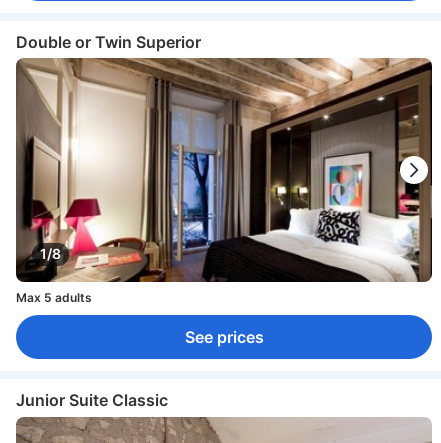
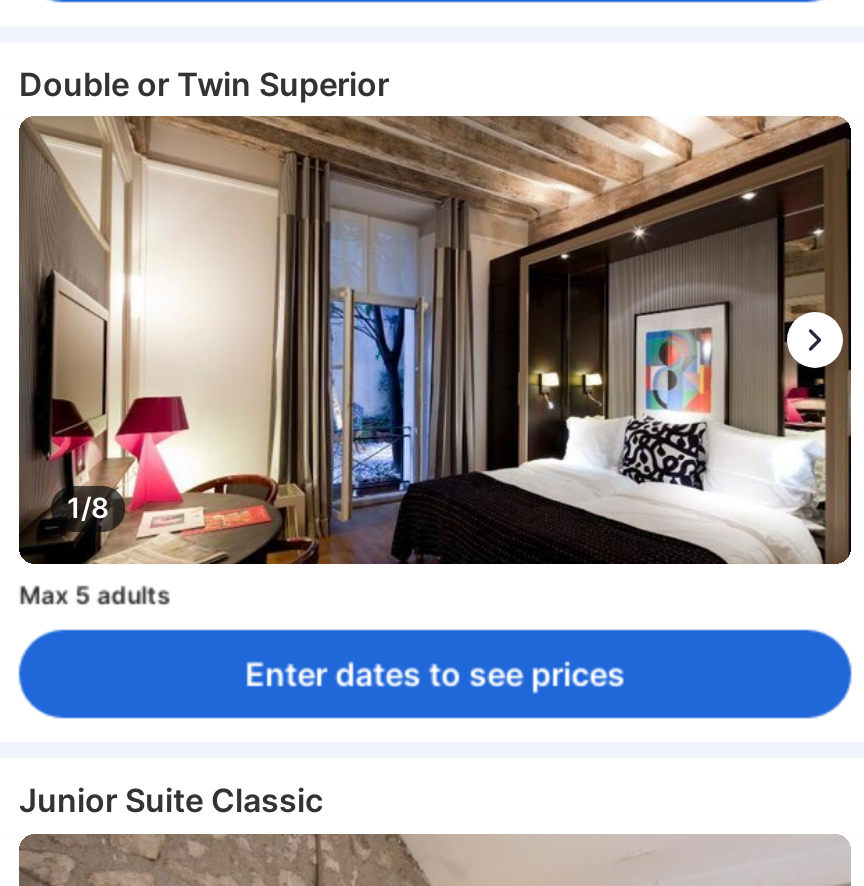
- See prices
+ Enter dates to see prices
